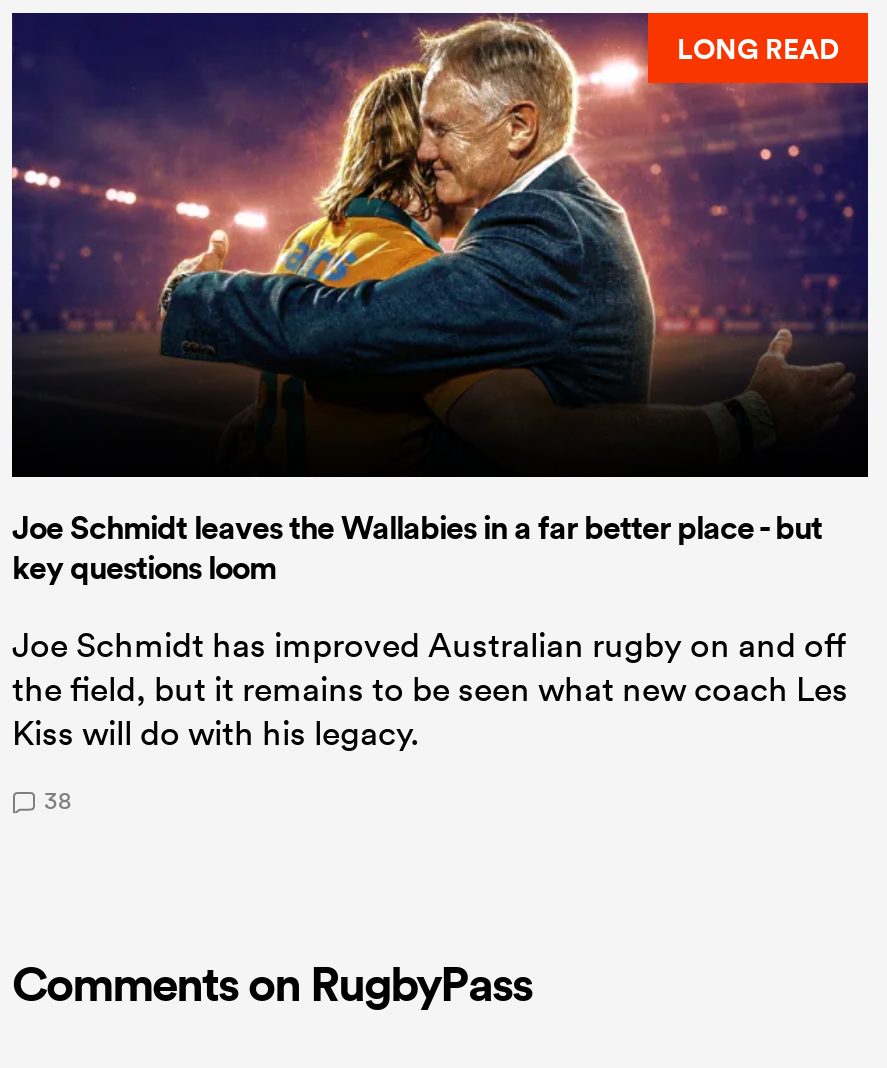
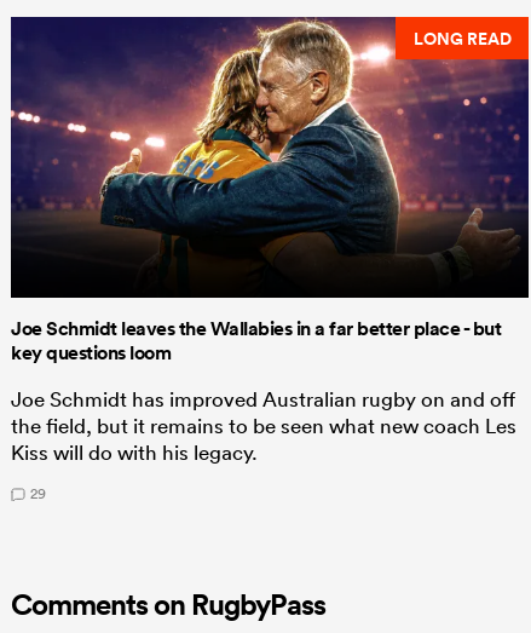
- 38
+ 29
